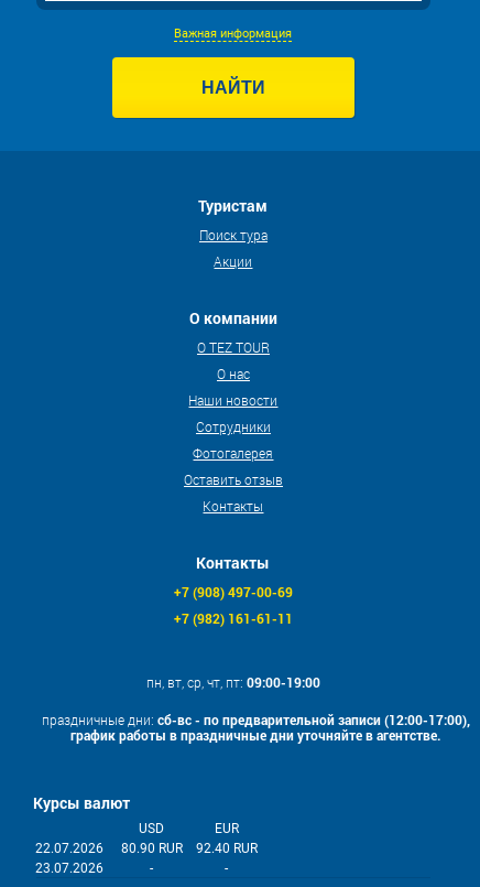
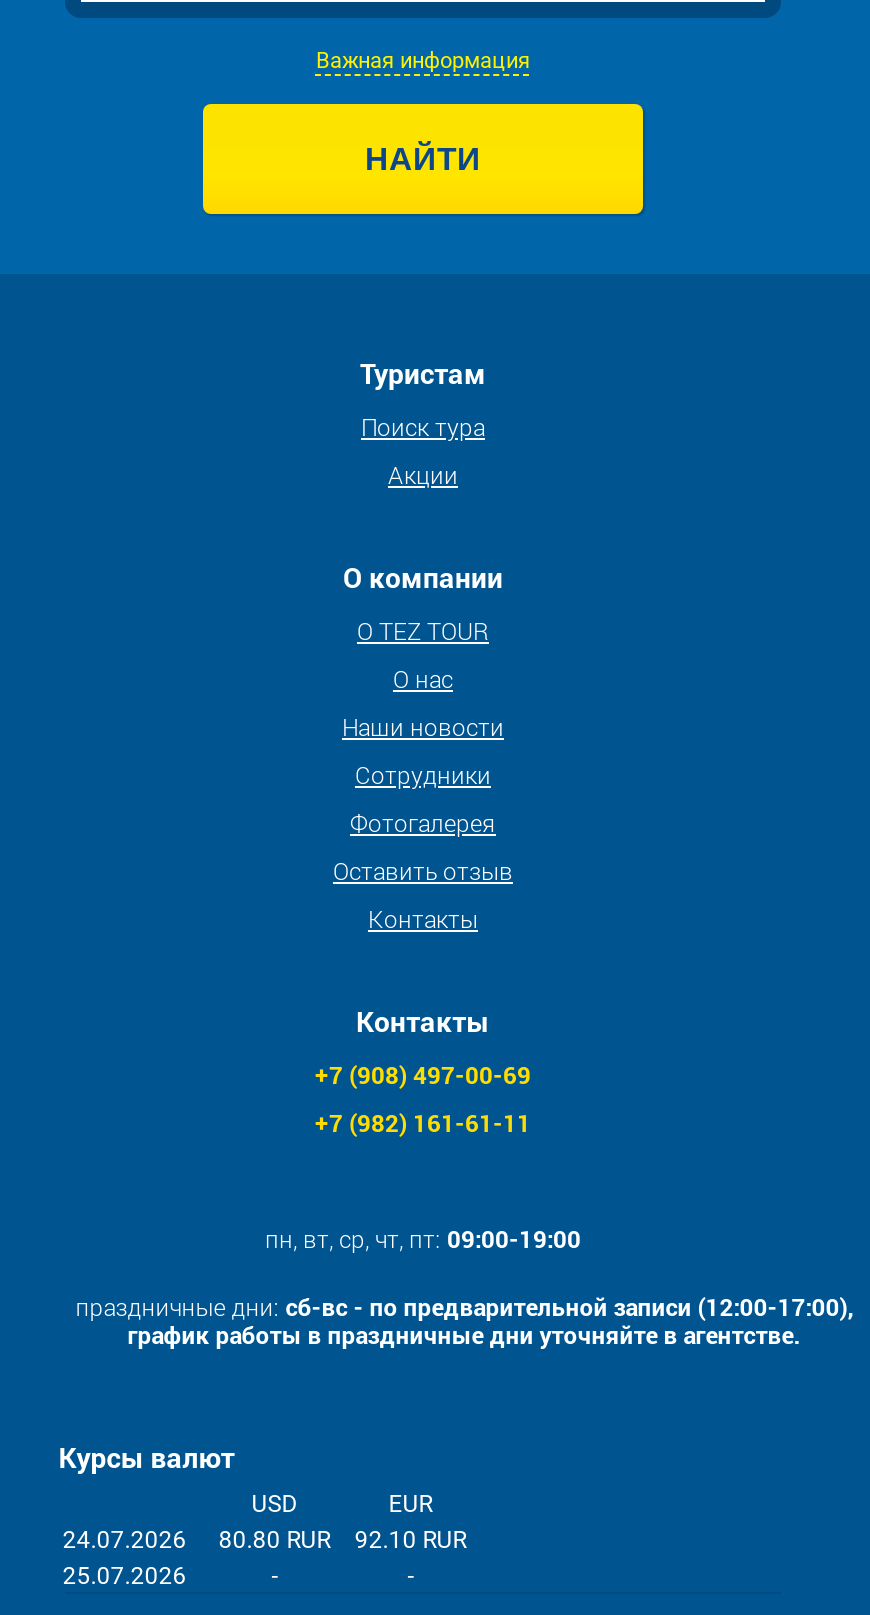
- 22.07.2026
+ 24.07.2026

- 80.90 RUR
+ 80.80 RUR

- 92.40 RUR
+ 92.10 RUR

- 23.07.2026
+ 25.07.2026
